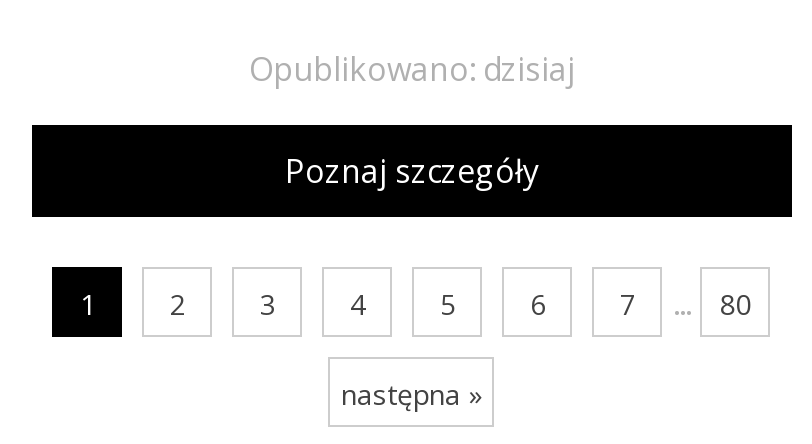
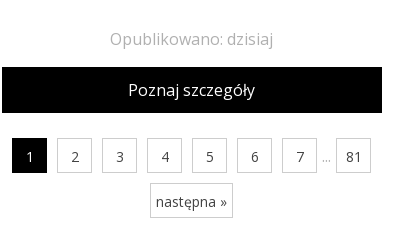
- 80
+ 81
